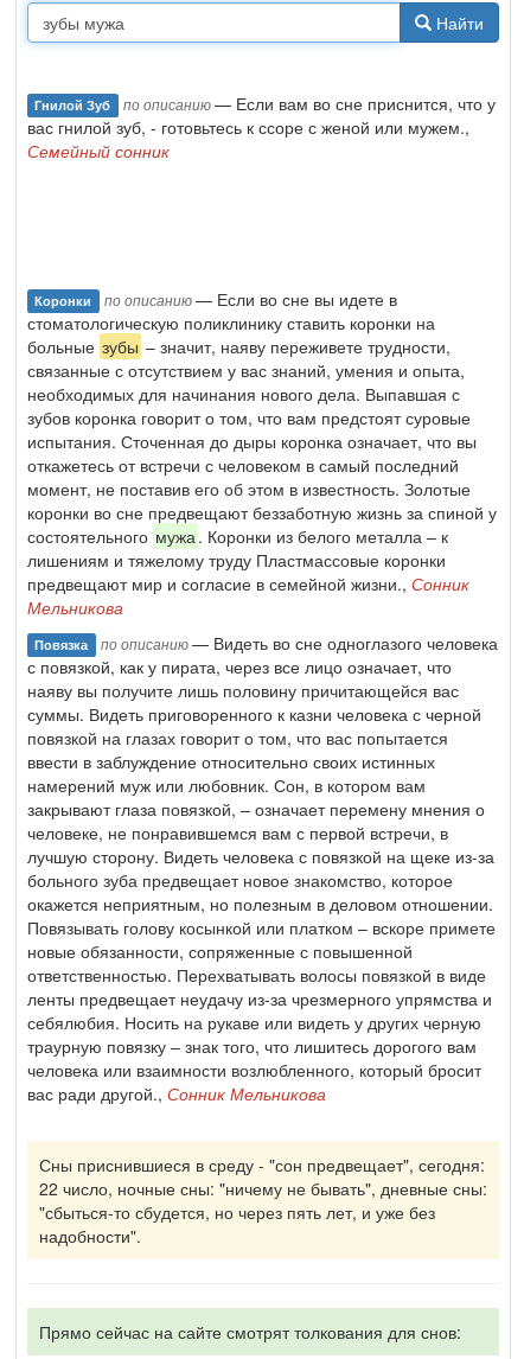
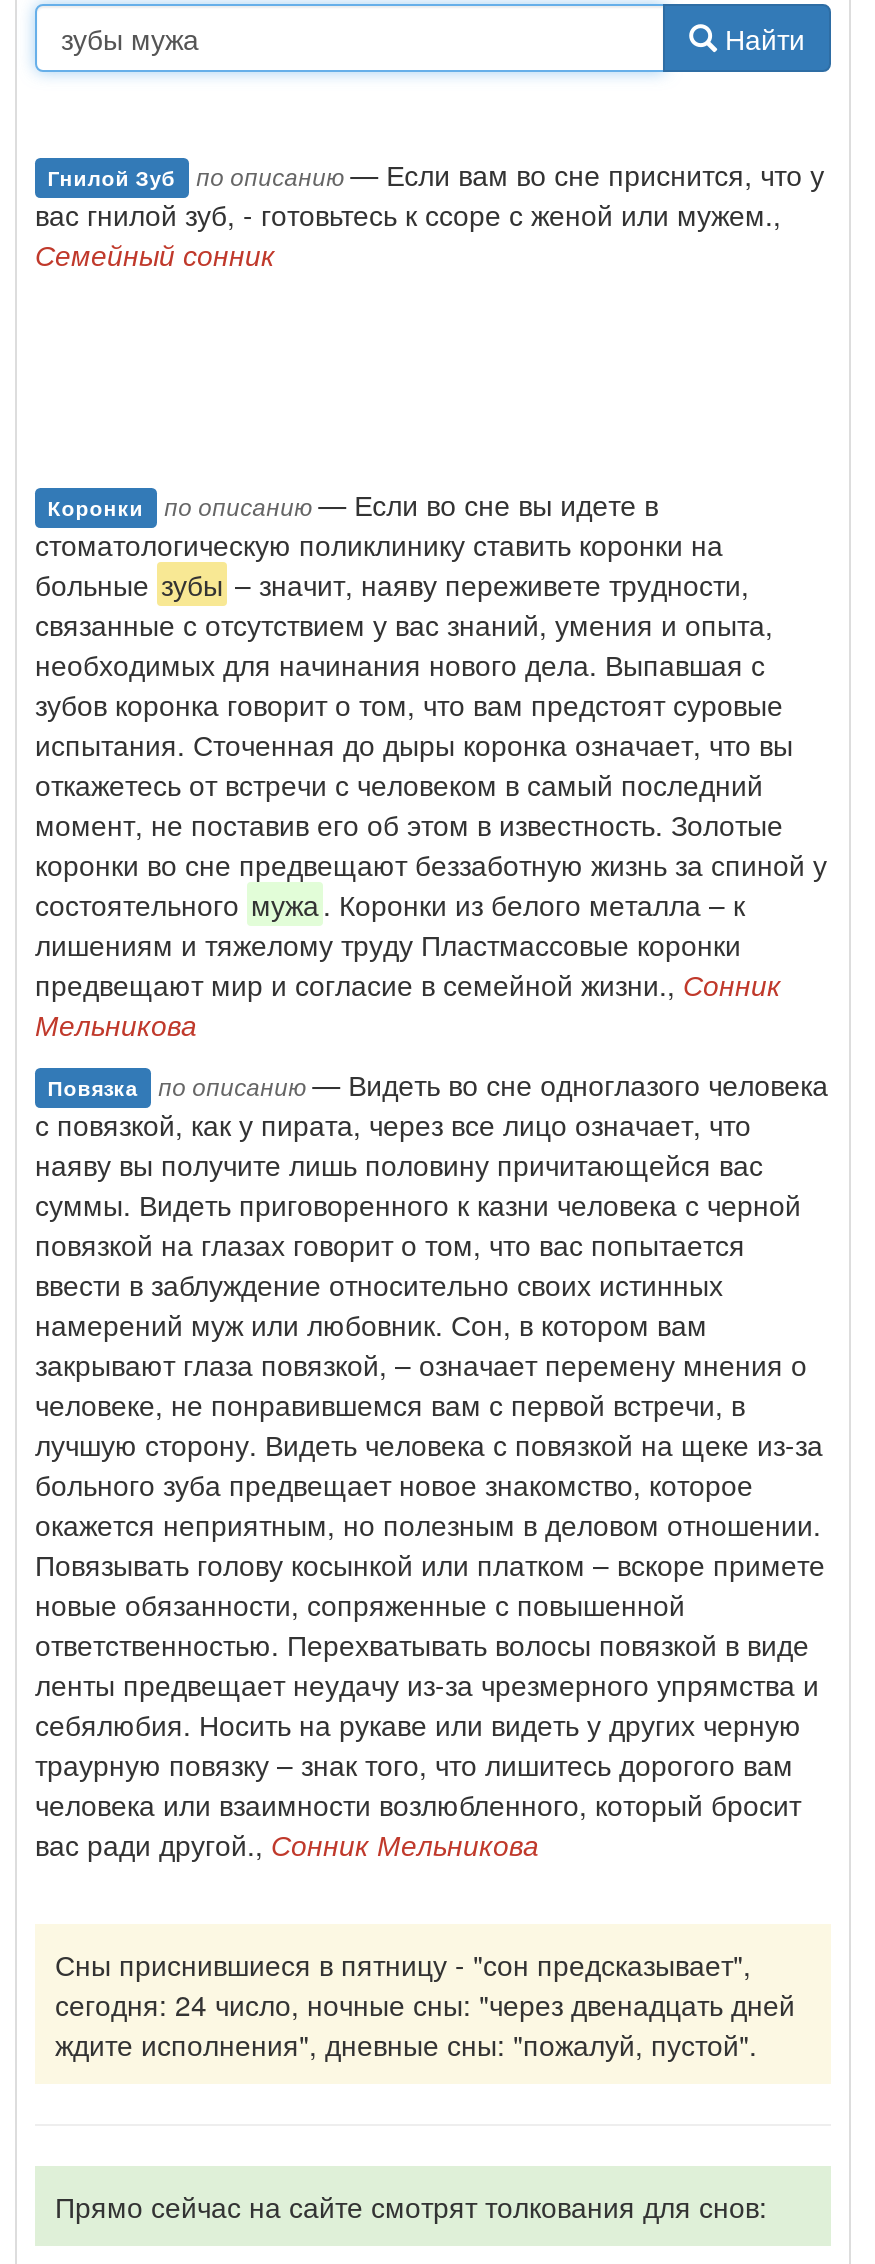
- Сны приснившиеся в среду - "сон предвещает", сегодня:
- 22 число, ночные сны: "ничему не бывать", дневные сны:
- "сбыться-то сбудется, но через пять лет, и уже без
- надобности".
+ Сны приснившиеся в пятницу - "сон предсказывает",
+ сегодня: 24 число, ночные сны: "через двенадцать дней
+ ждите исполнения", дневные сны: "пожалуй, пустой".
